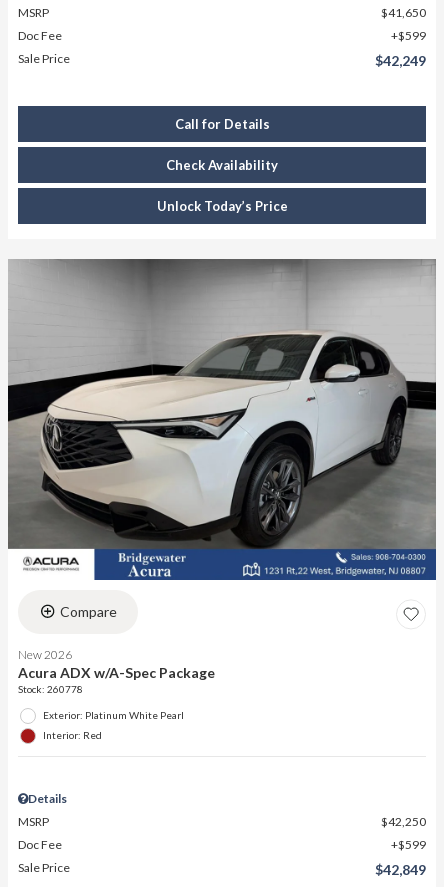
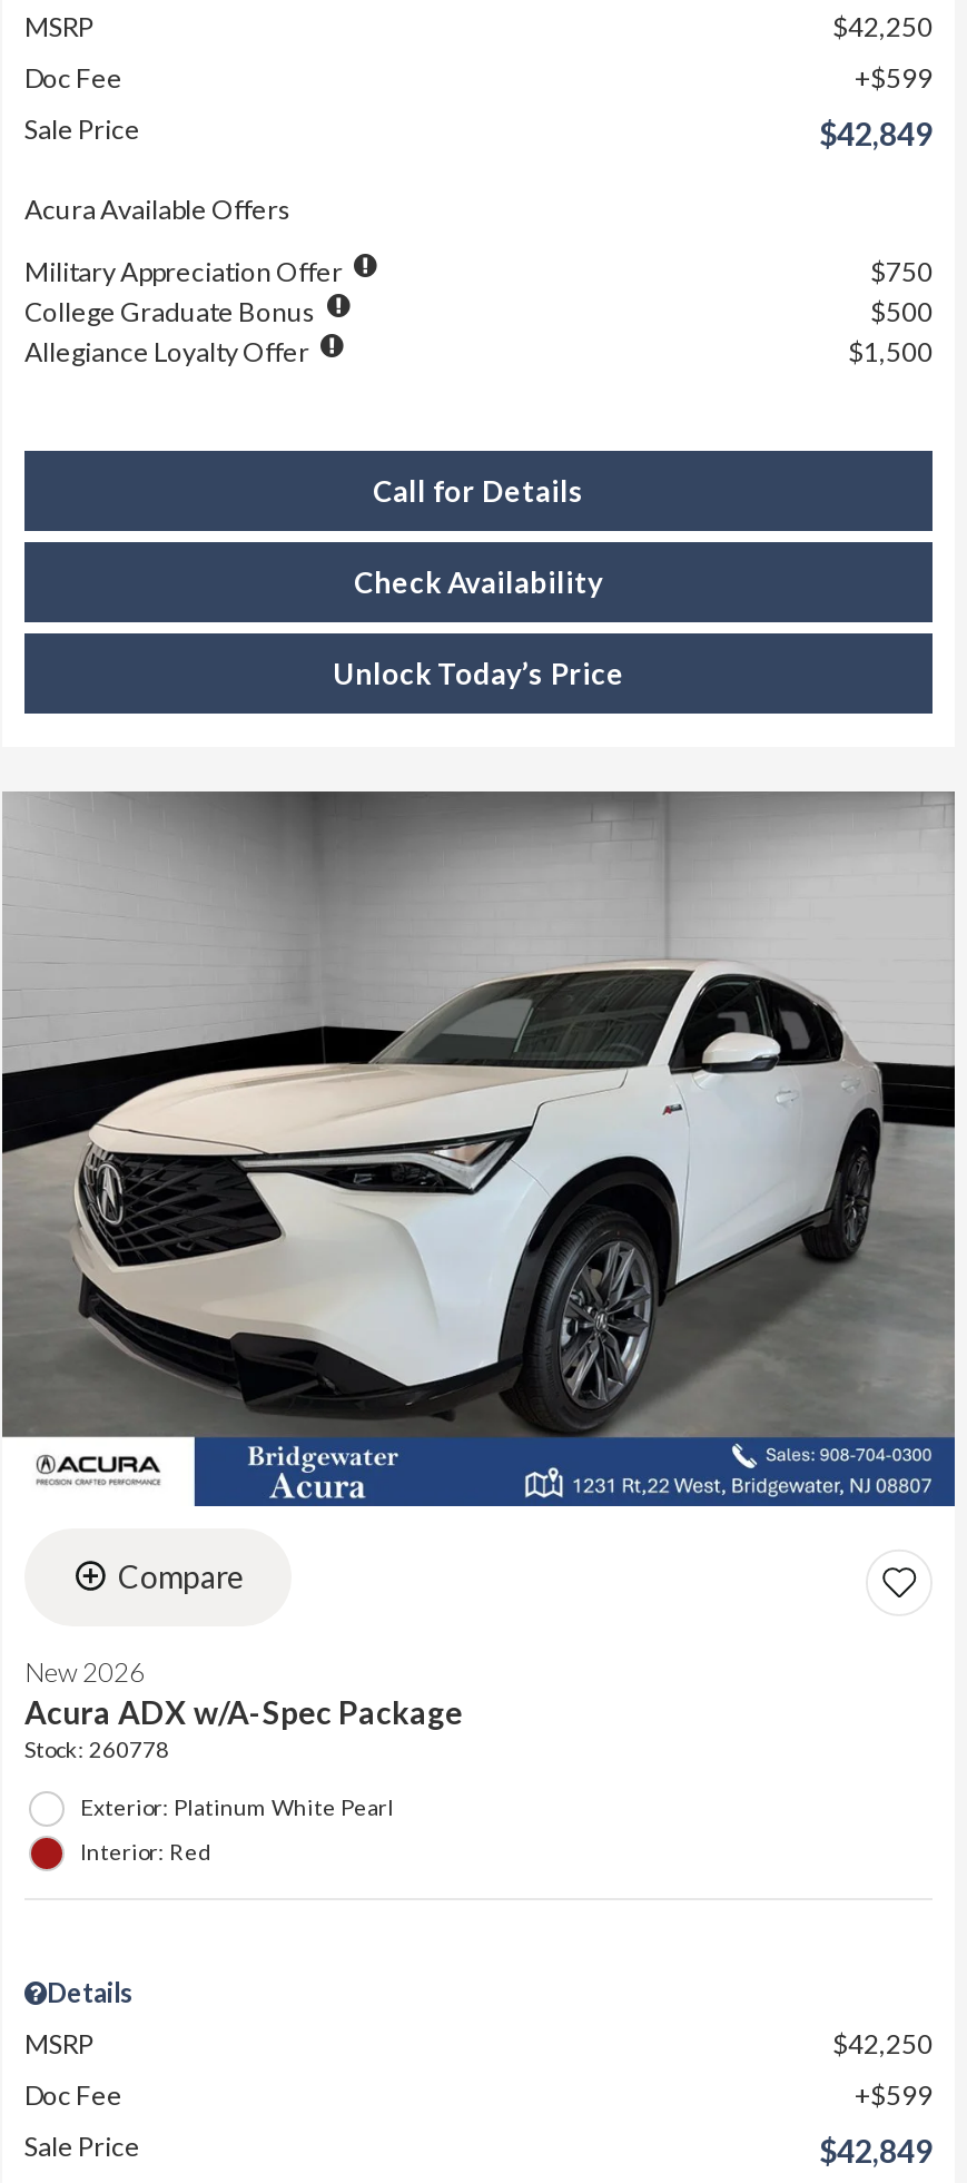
- $41,650
+ $42,250

- $42,249
+ $42,849
+ Acura Available Offers
+ Military Appreciation Offer
+ $750
+ College Graduate Bonus
+ $500
+ Allegiance Loyalty Offer
+ $1,500

- [image]
+ [image]
